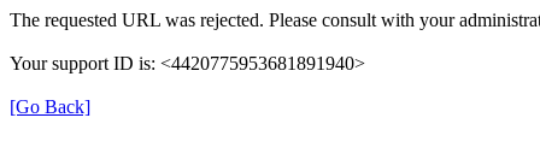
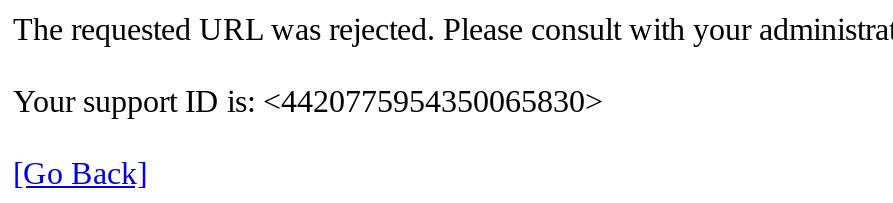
- Your support ID is: <4420775953681891940>
+ Your support ID is: <4420775954350065830>
